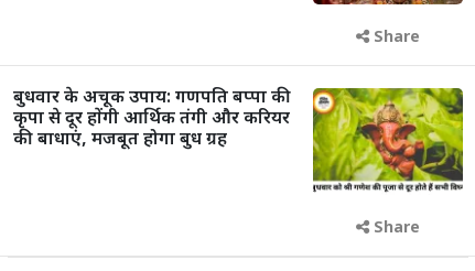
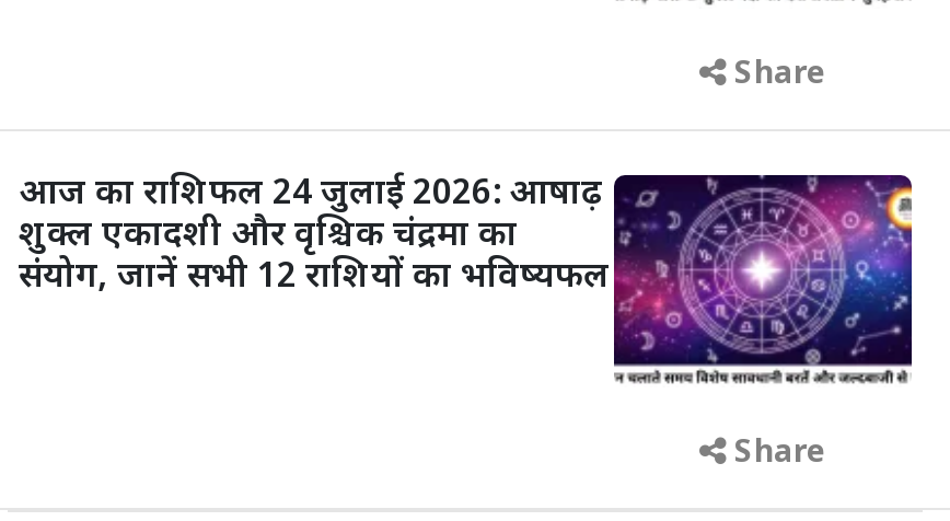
- [image]
- बुधवार के अचूक उपाय: गणपति बप्पा की
- कृपा से दूर होंगी आर्थिक तंगी और करियर
- की बाधाएं, मजबूत होगा बुध ग्रह
+ [image]
+ आज का राशिफल 24 जुलाई 2026: आषाढ़
+ शुक्ल एकादशी और वृश्चिक चंद्रमा का
+ संयोग, जानें सभी 12 राशियों का भविष्यफल
